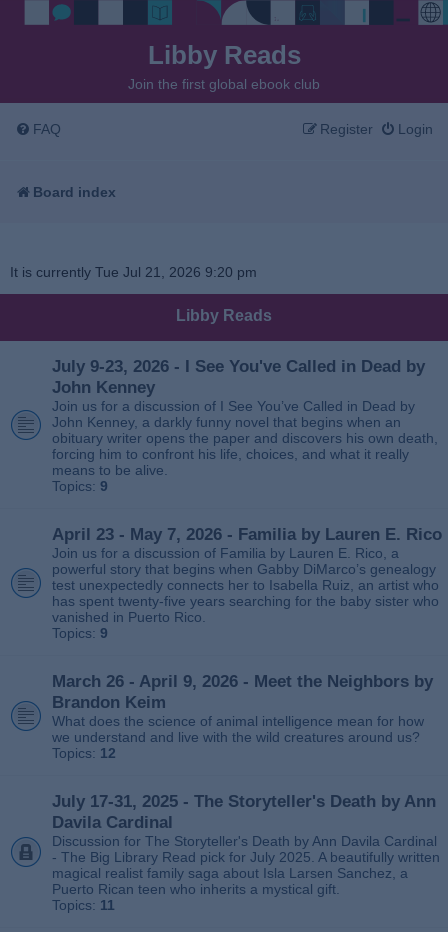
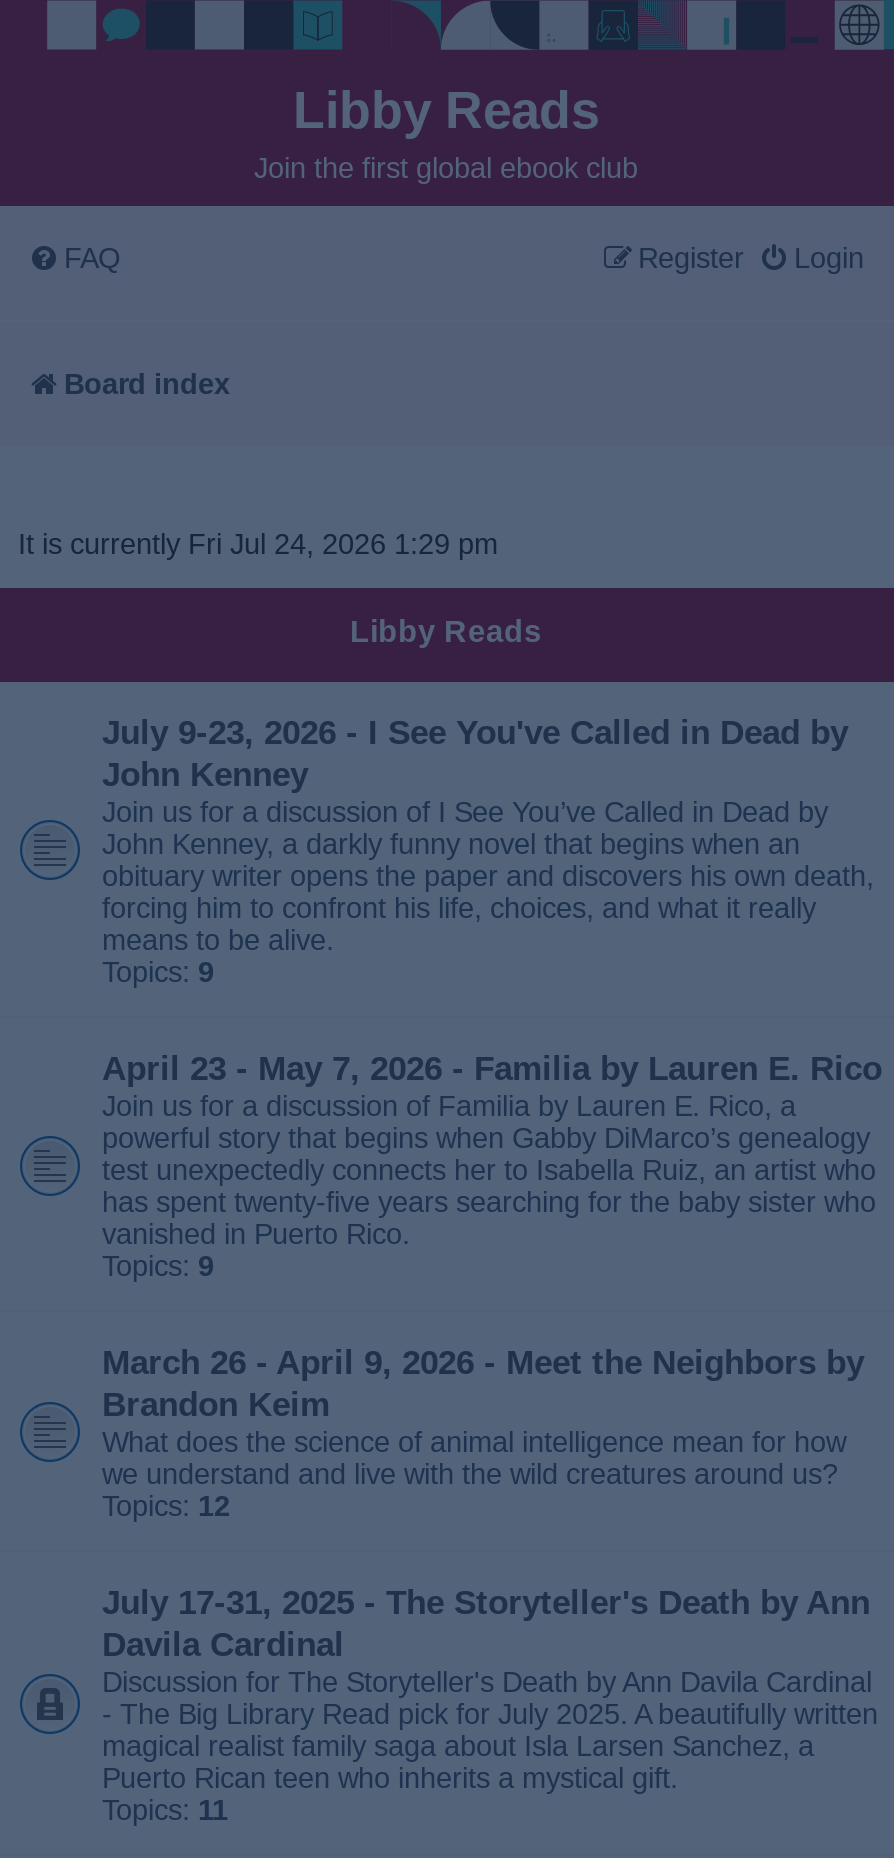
- It is currently Tue Jul 21, 2026 9:20 pm
+ It is currently Fri Jul 24, 2026 1:29 pm
